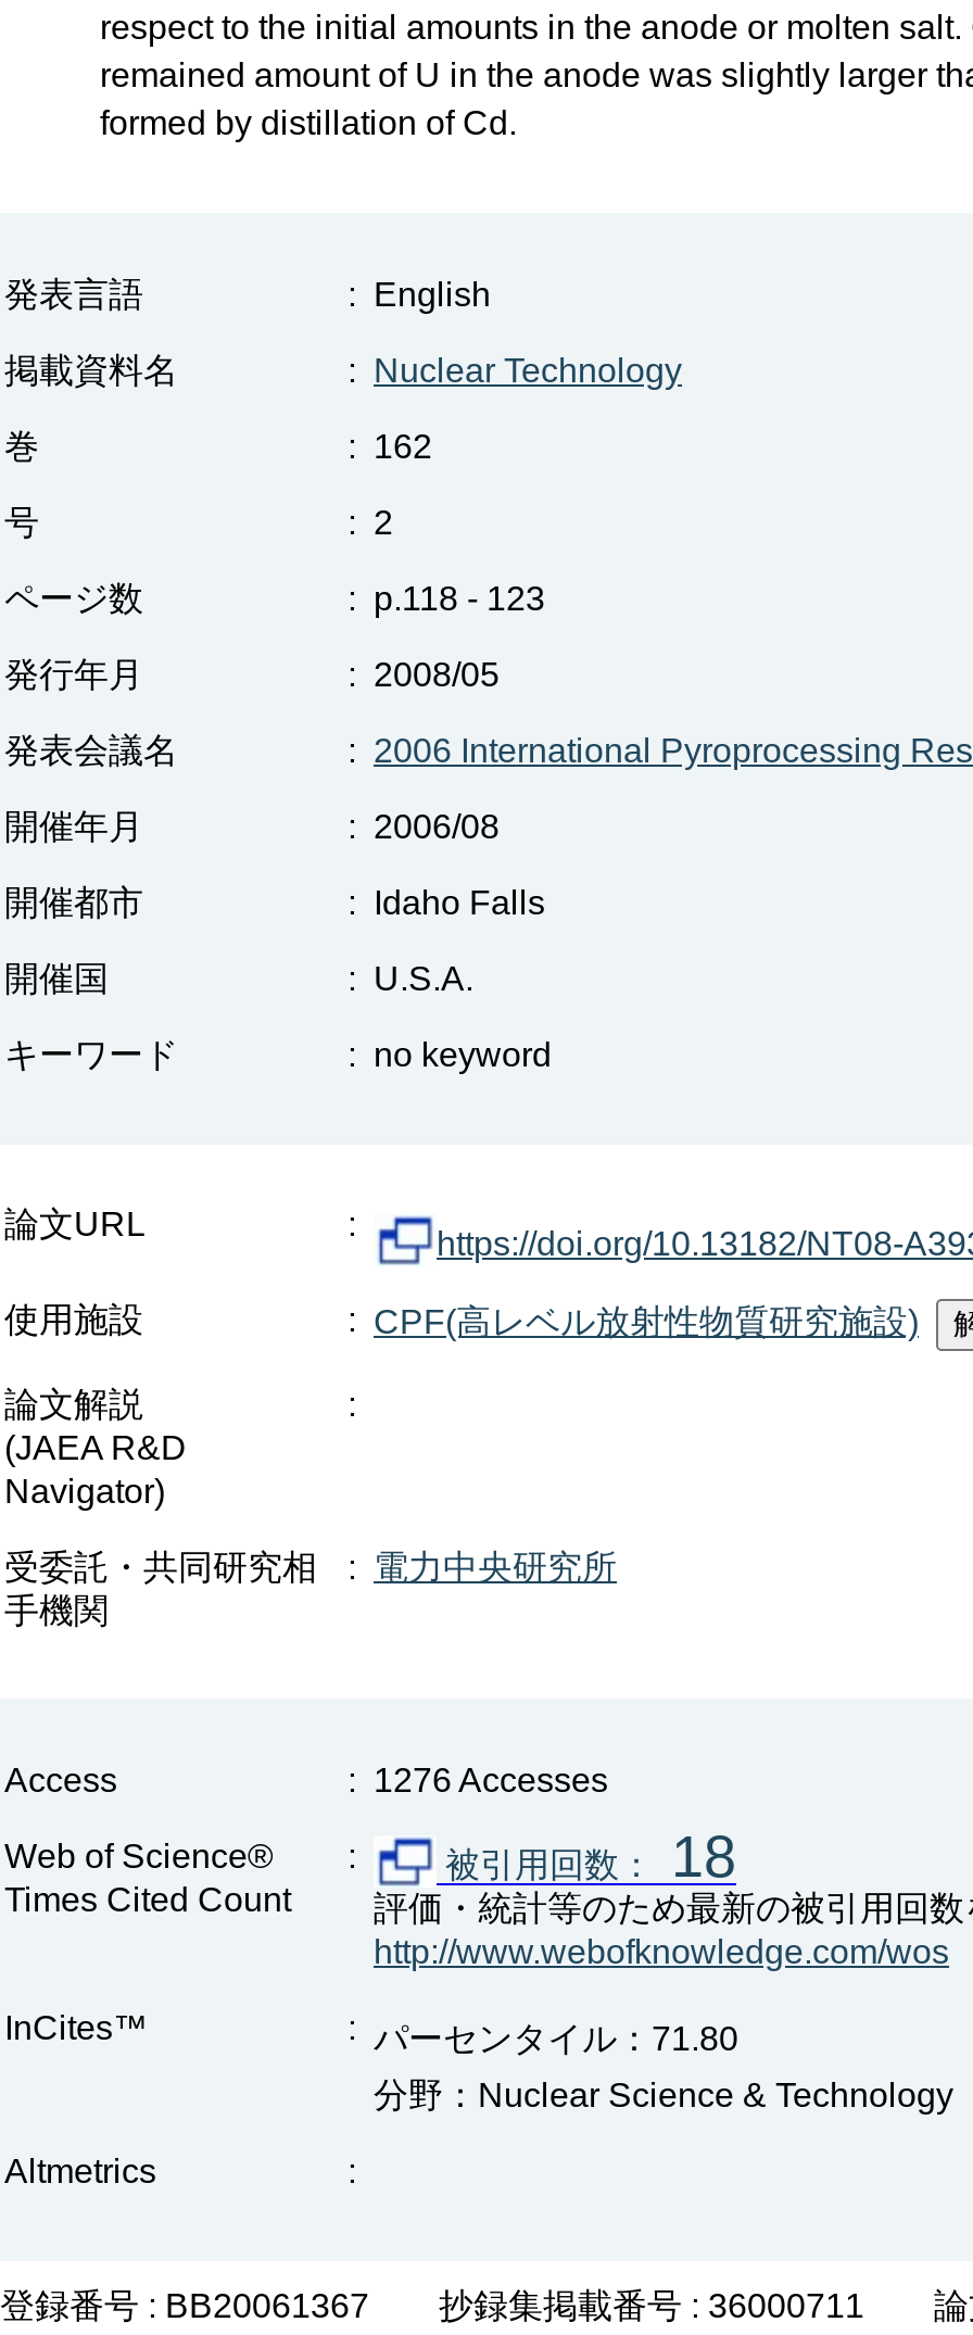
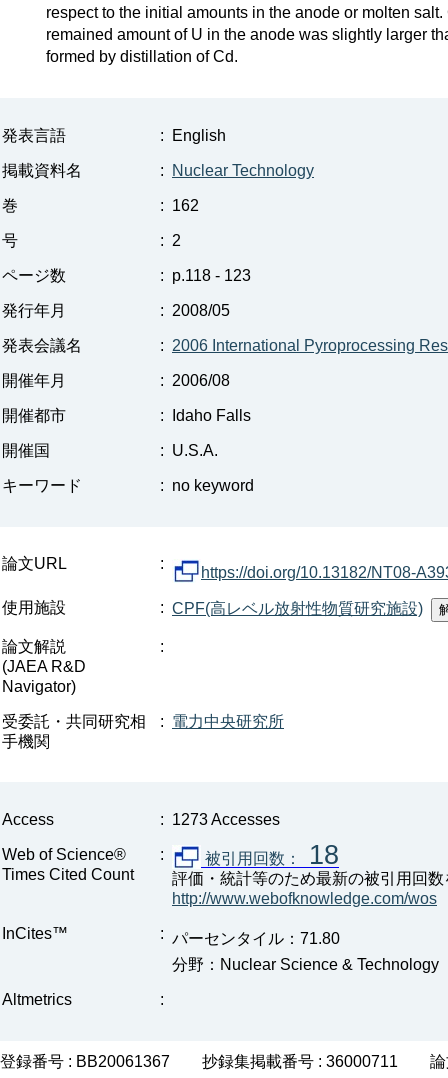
- : 1276 Accesses
+ : 1273 Accesses
